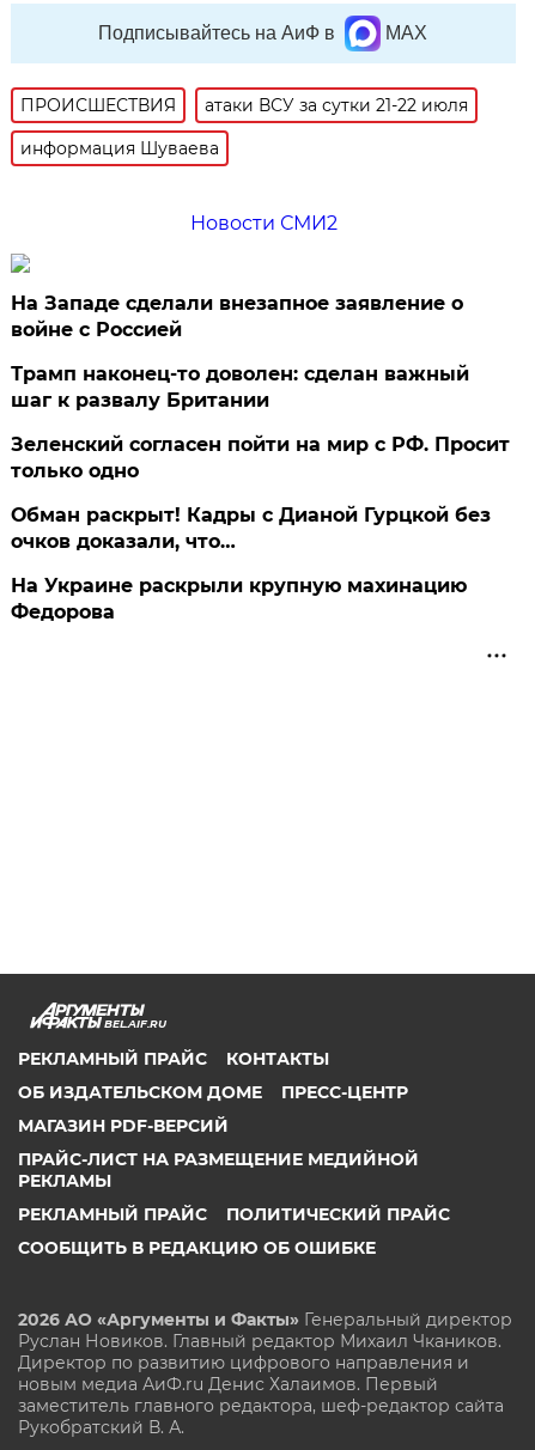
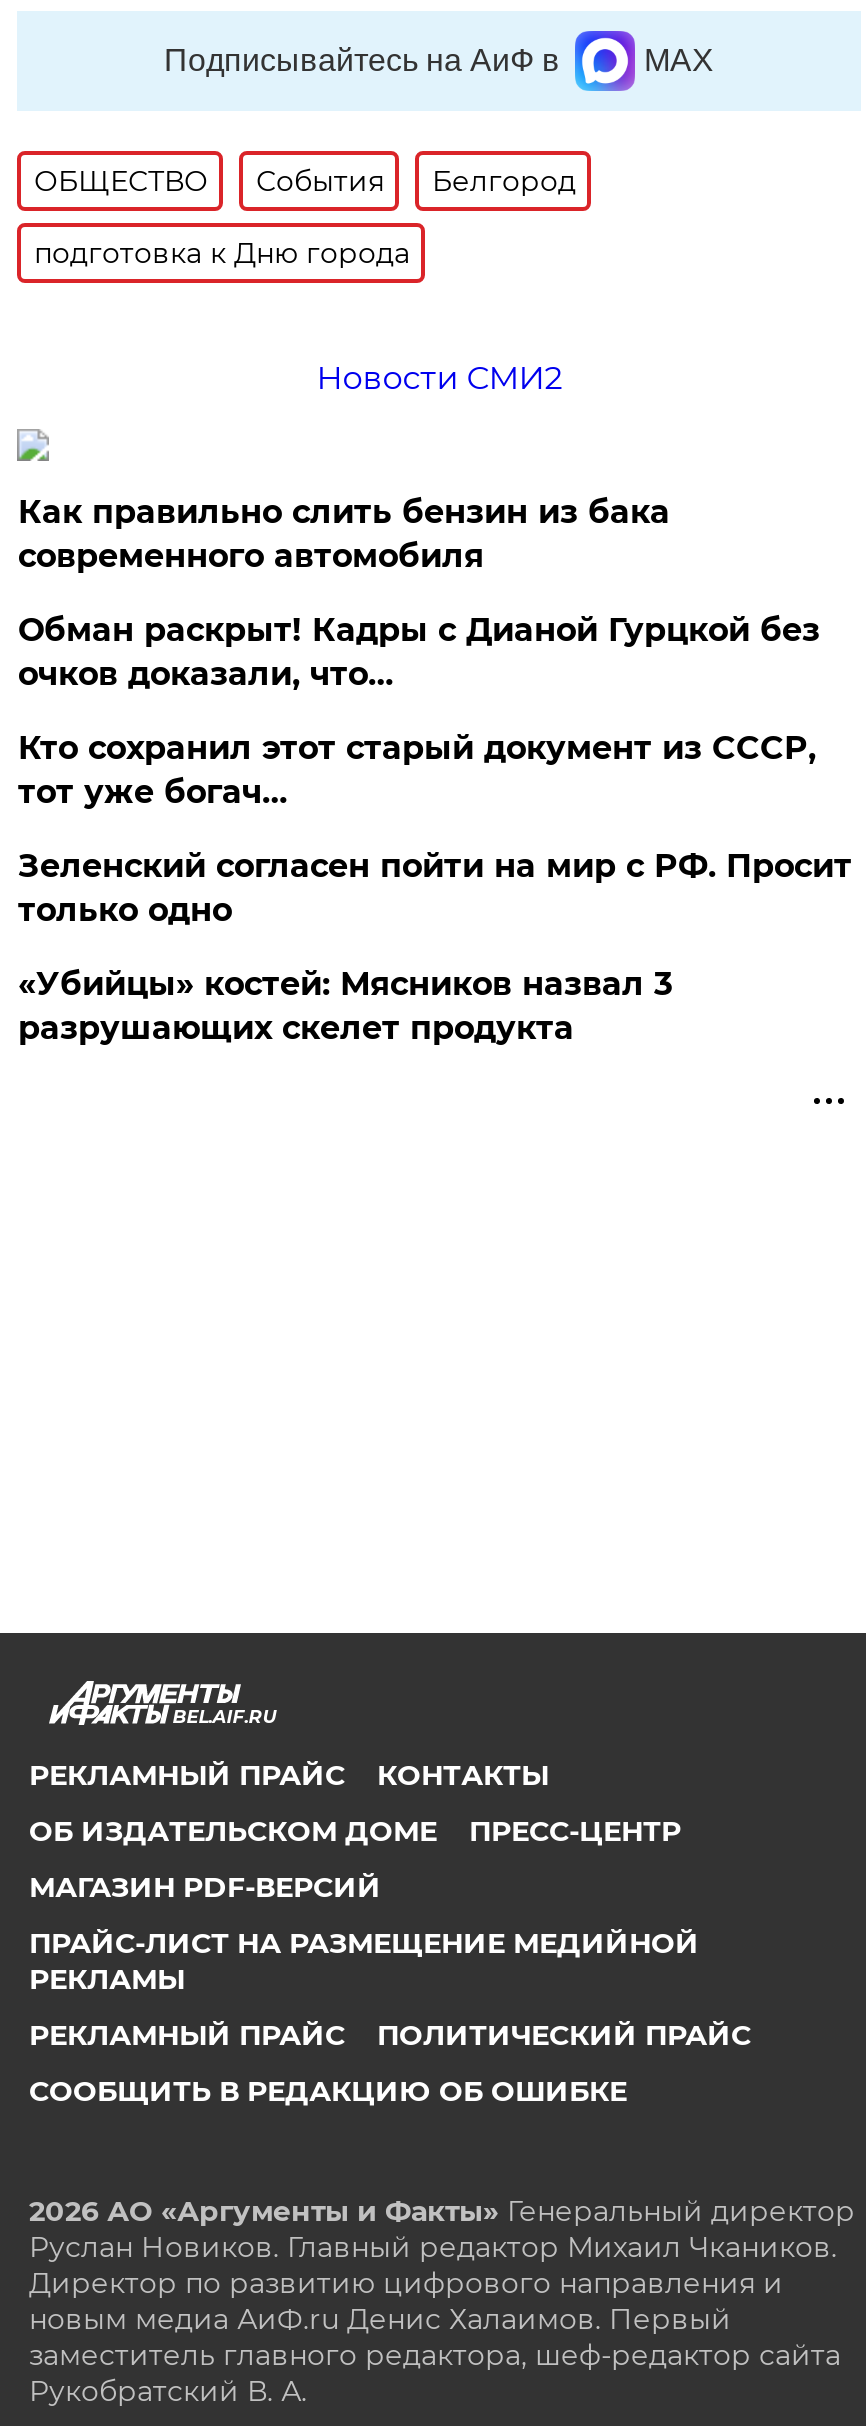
- ПРОИСШЕСТВИЯ
- атаки ВСУ за сутки 21-22 июля
+ ОБЩЕСТВО
+ События
+ Белгород

- информация Шуваева
+ подготовка к Дню города

- На Западе сделали внезапное заявление о
- войне с Россией
- Трамп наконец-то доволен: сделан важный
- шаг к развалу Британии
+ Как правильно слить бензин из бака
+ современного автомобиля
+ Кто сохранил этот старый документ из СССР,
+ тот уже богач…

moved down: Зеленский согласен пойти на мир с РФ. Просит | только одно

moved up: Обман раскрыт! Кадры с Дианой Гурцкой без | очков доказали, что…

- На Украине раскрыли крупную махинацию
- Федорова
+ «Убийцы» костей: Мясников назвал 3
+ разрушающих скелет продукта
